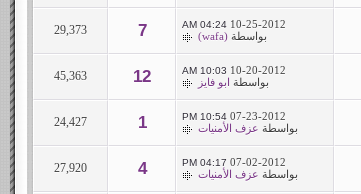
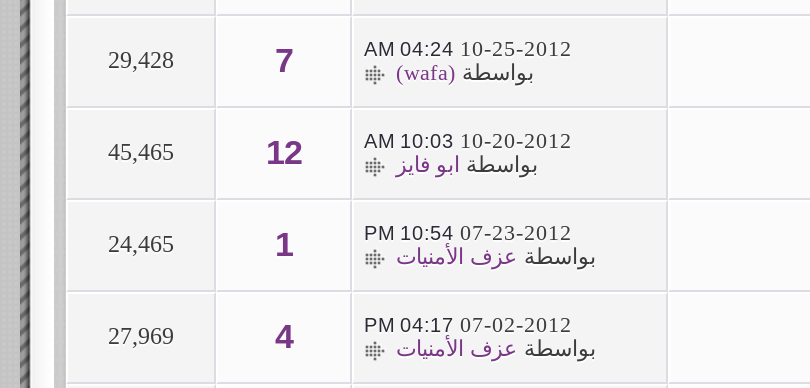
- 29,373
+ 29,428

- 45,363
+ 45,465

- 24,427
+ 24,465

- 27,920
+ 27,969
